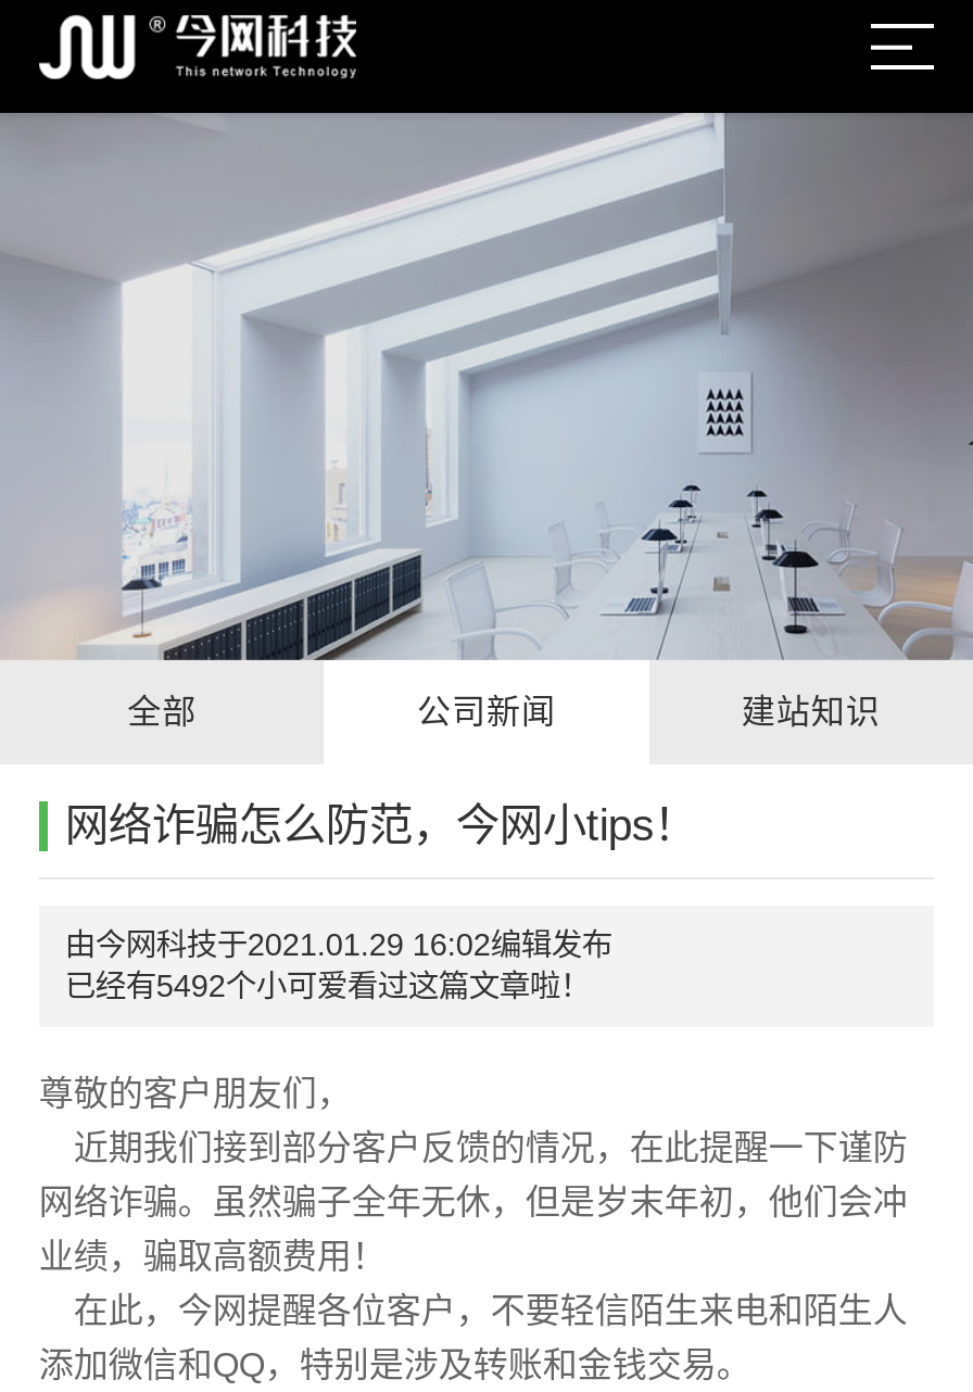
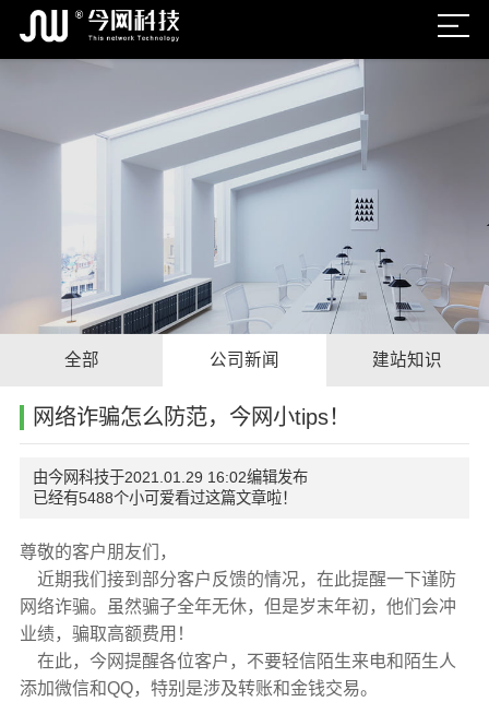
- 已经有5492个小可爱看过这篇文章啦！
+ 已经有5488个小可爱看过这篇文章啦！
